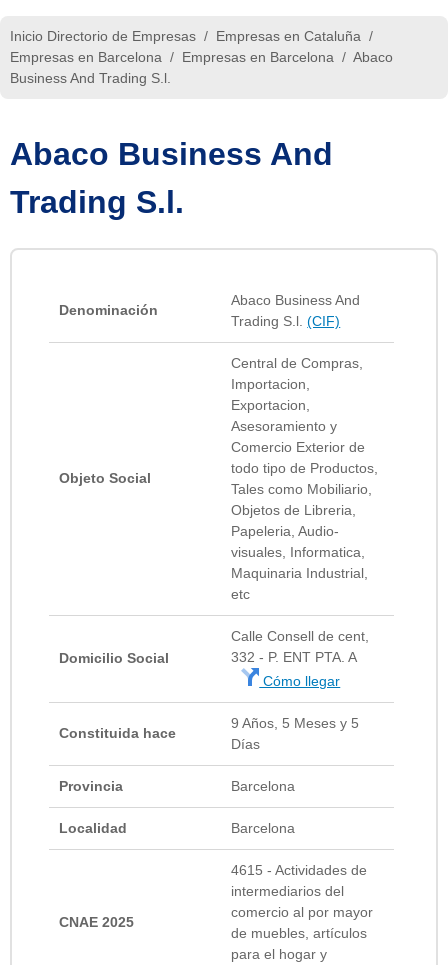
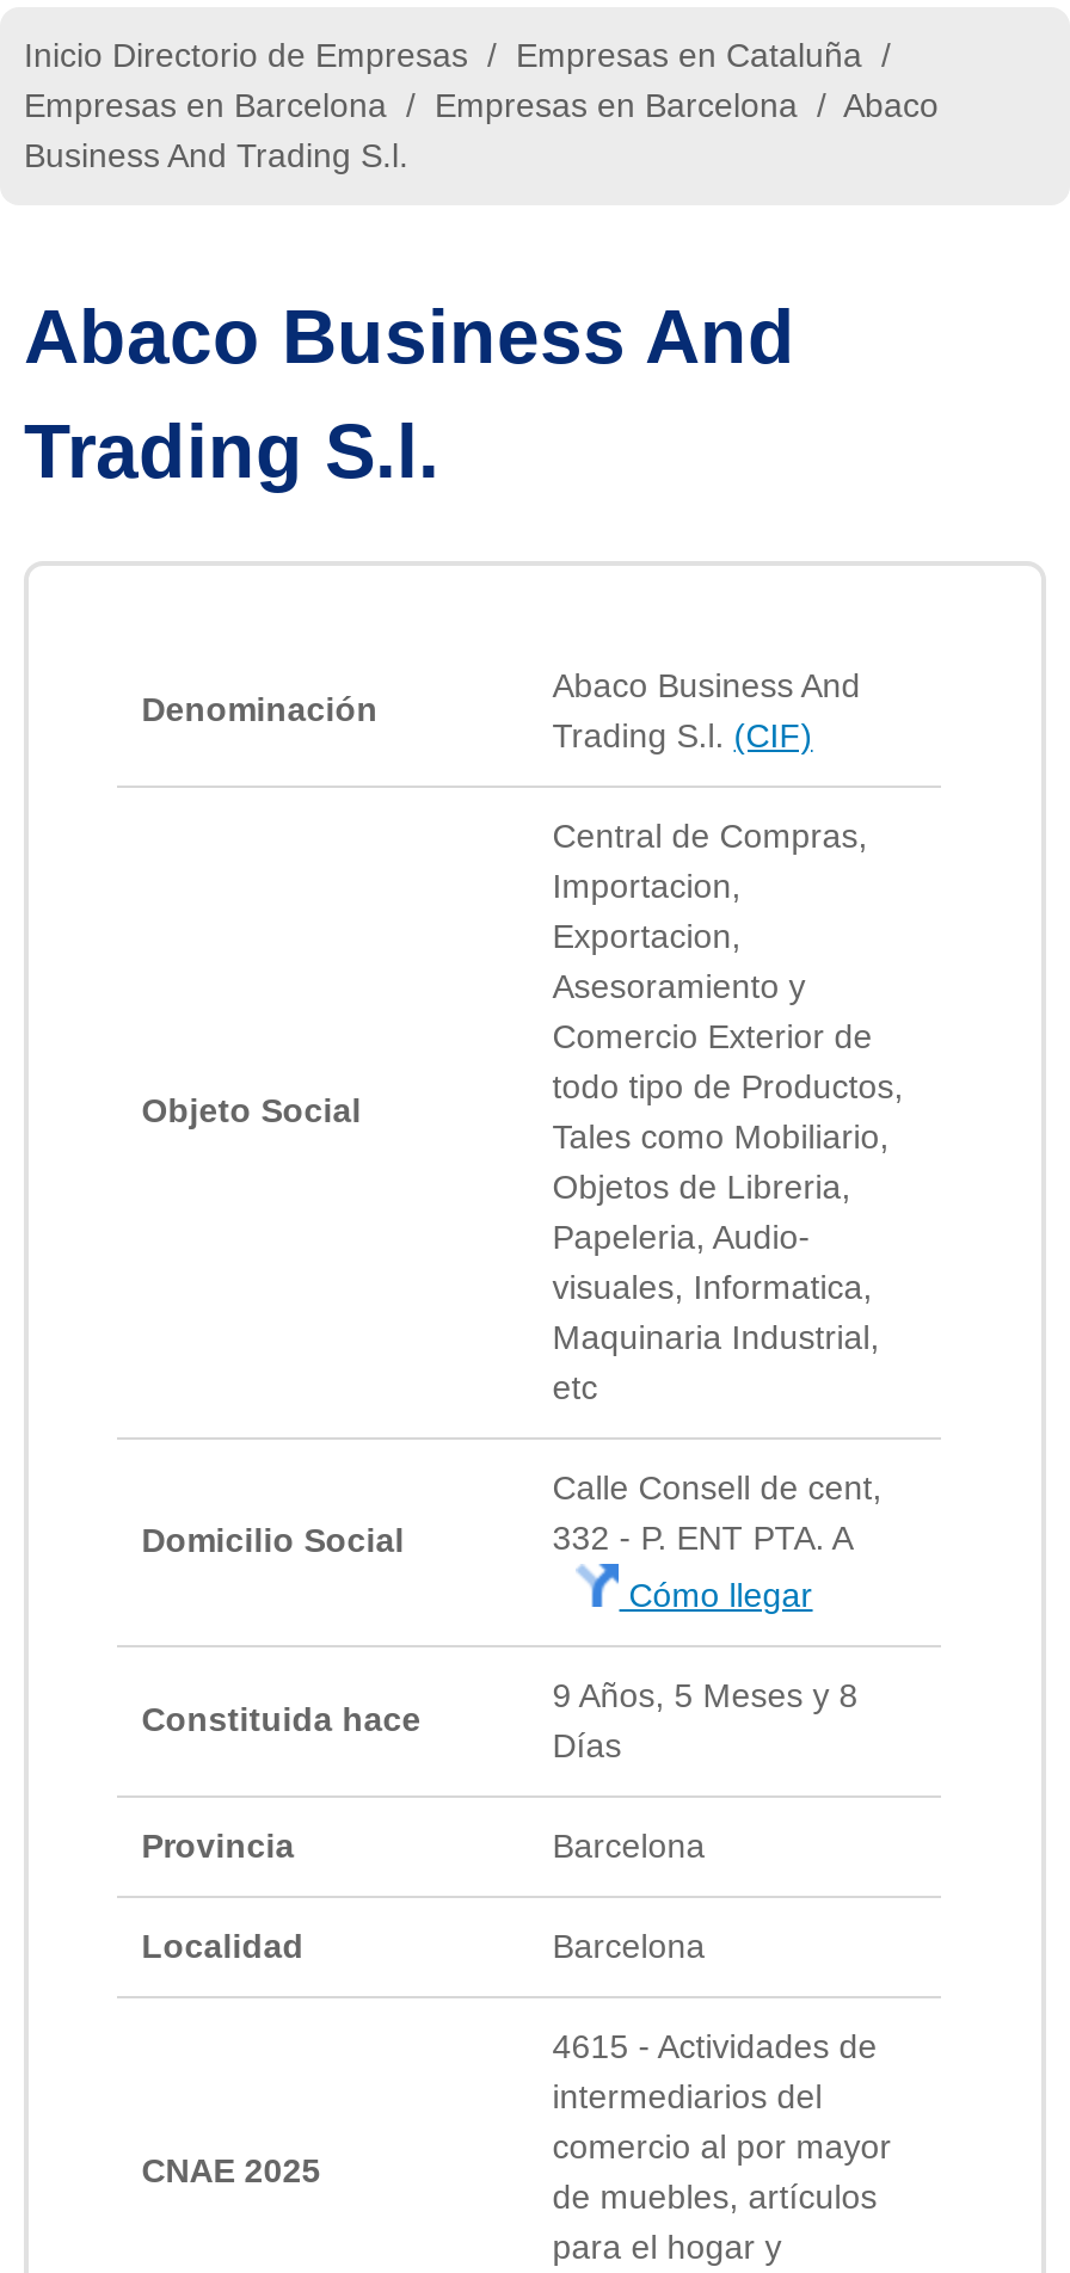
- 9 Años, 5 Meses y 5
+ 9 Años, 5 Meses y 8
